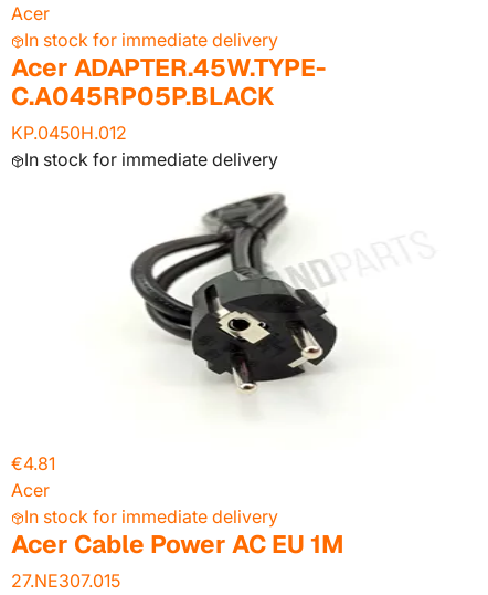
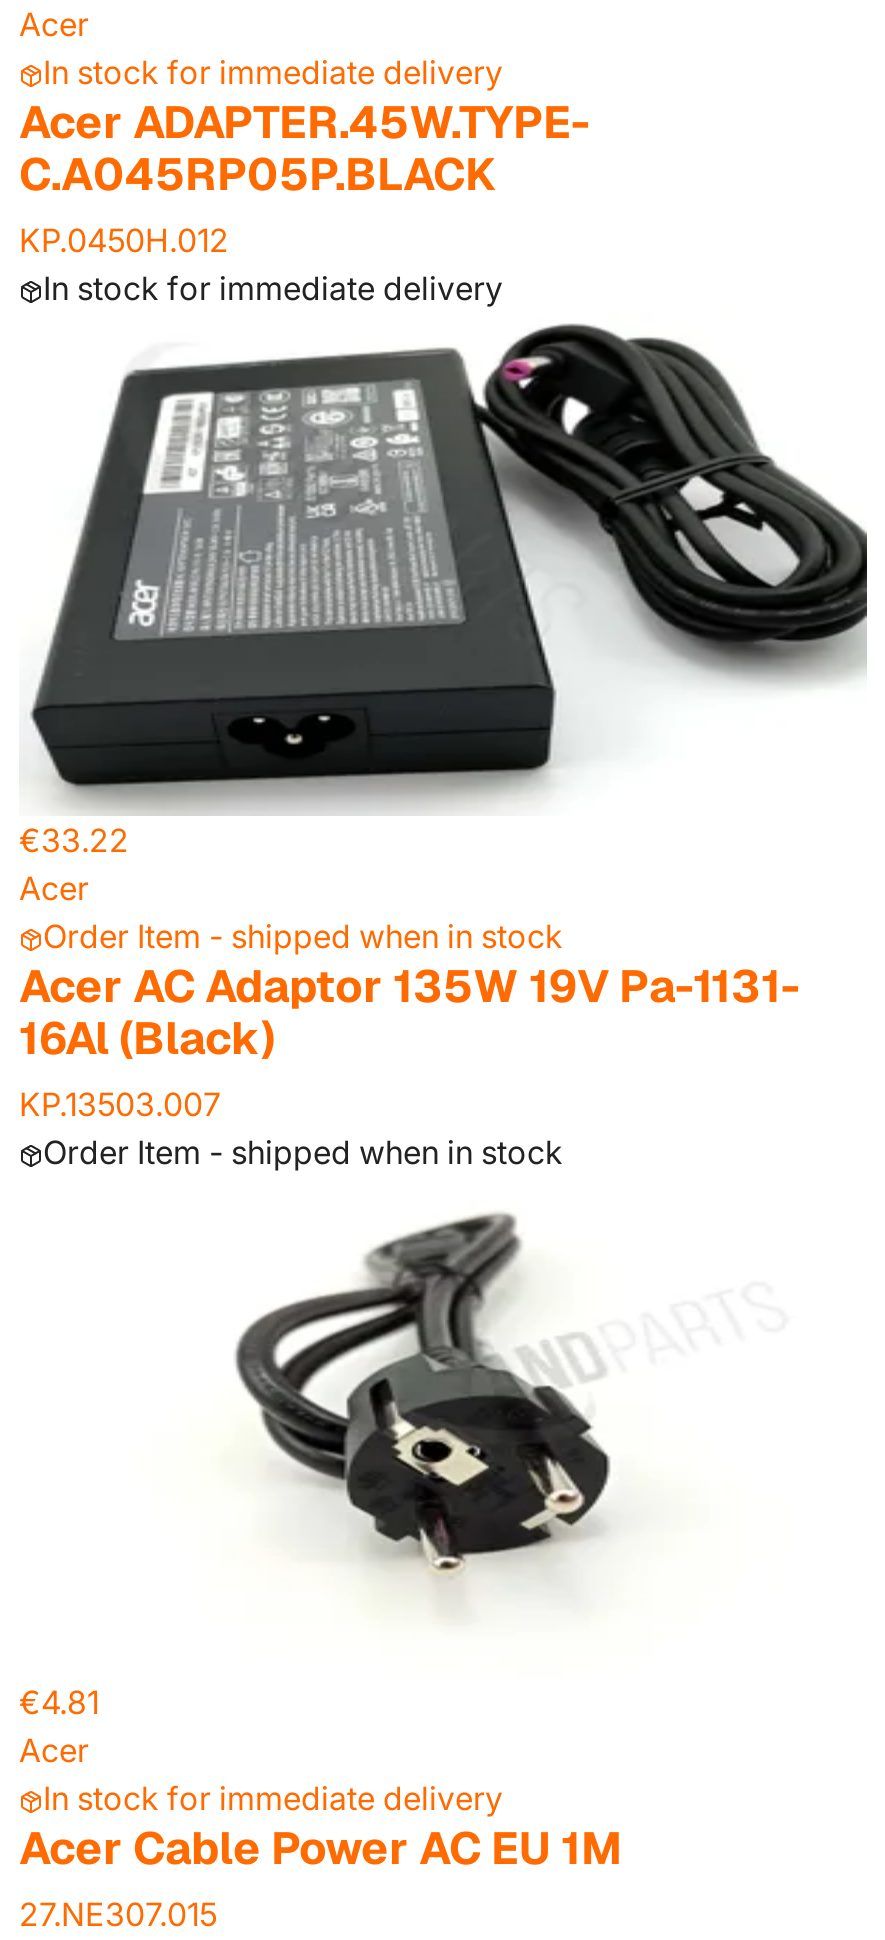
+ [image]
+ €33.22
+ Acer
+ Order Item - shipped when in stock
+ Acer AC Adaptor 135W 19V Pa-1131-
+ 16Al (Black)
+ KP.13503.007
+ Order Item - shipped when in stock
